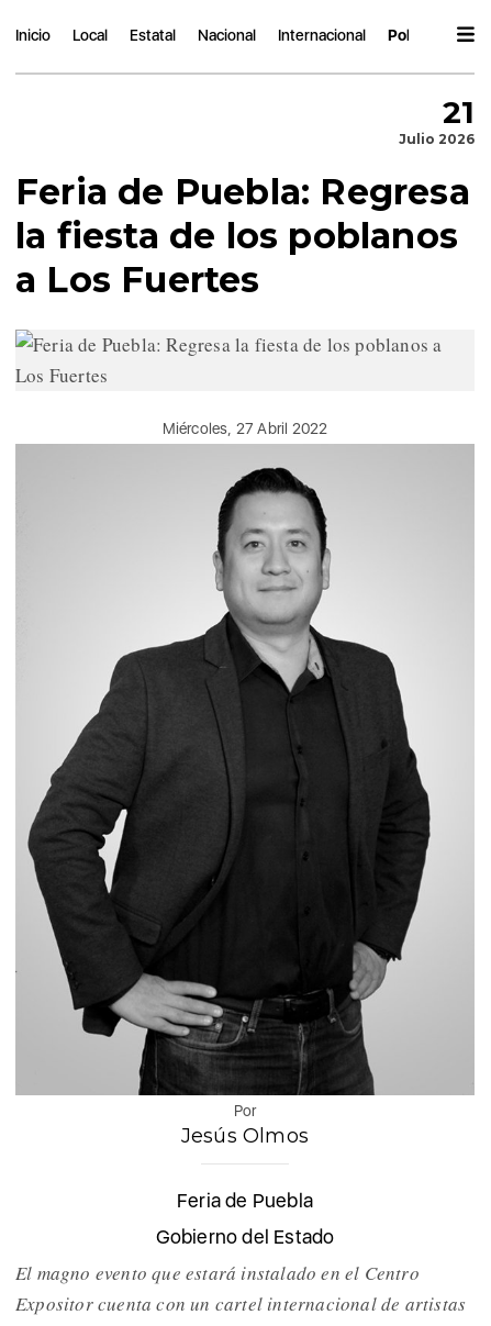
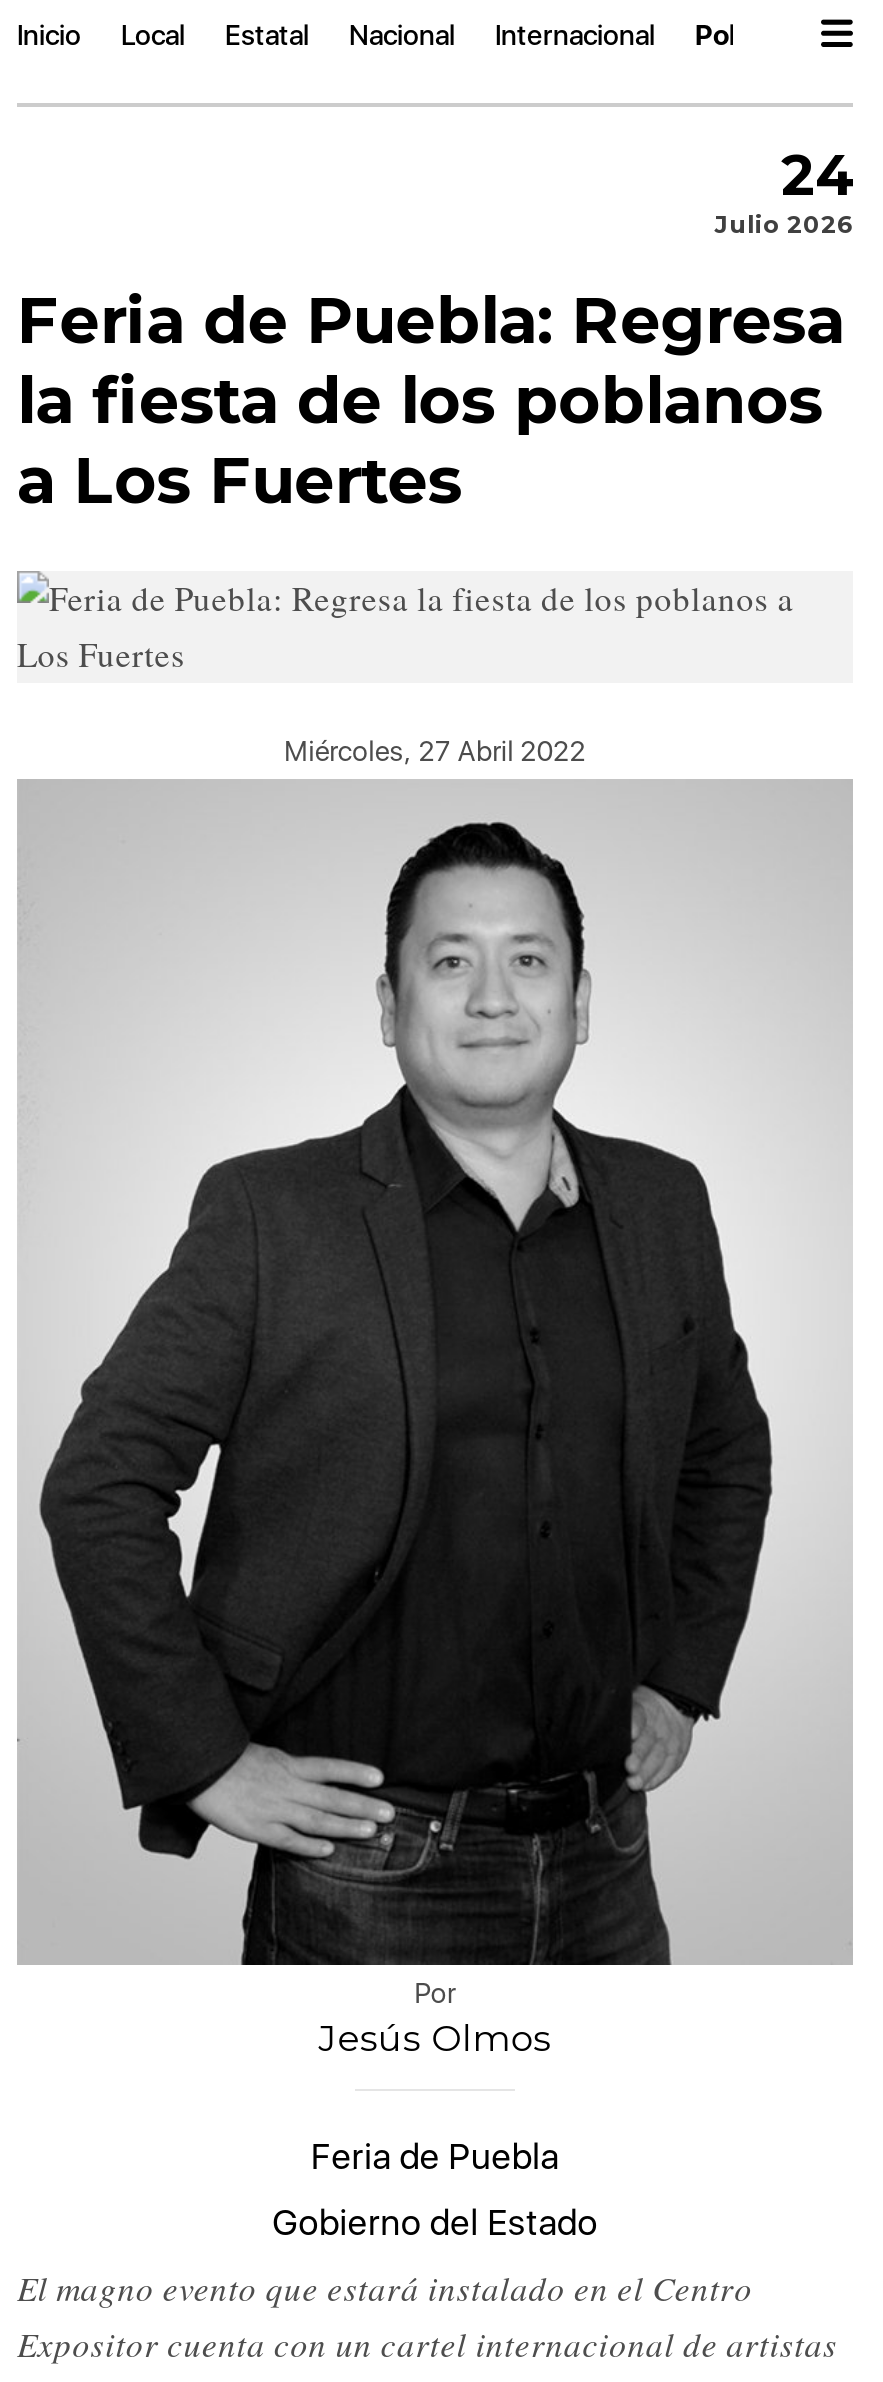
- 21
+ 24
